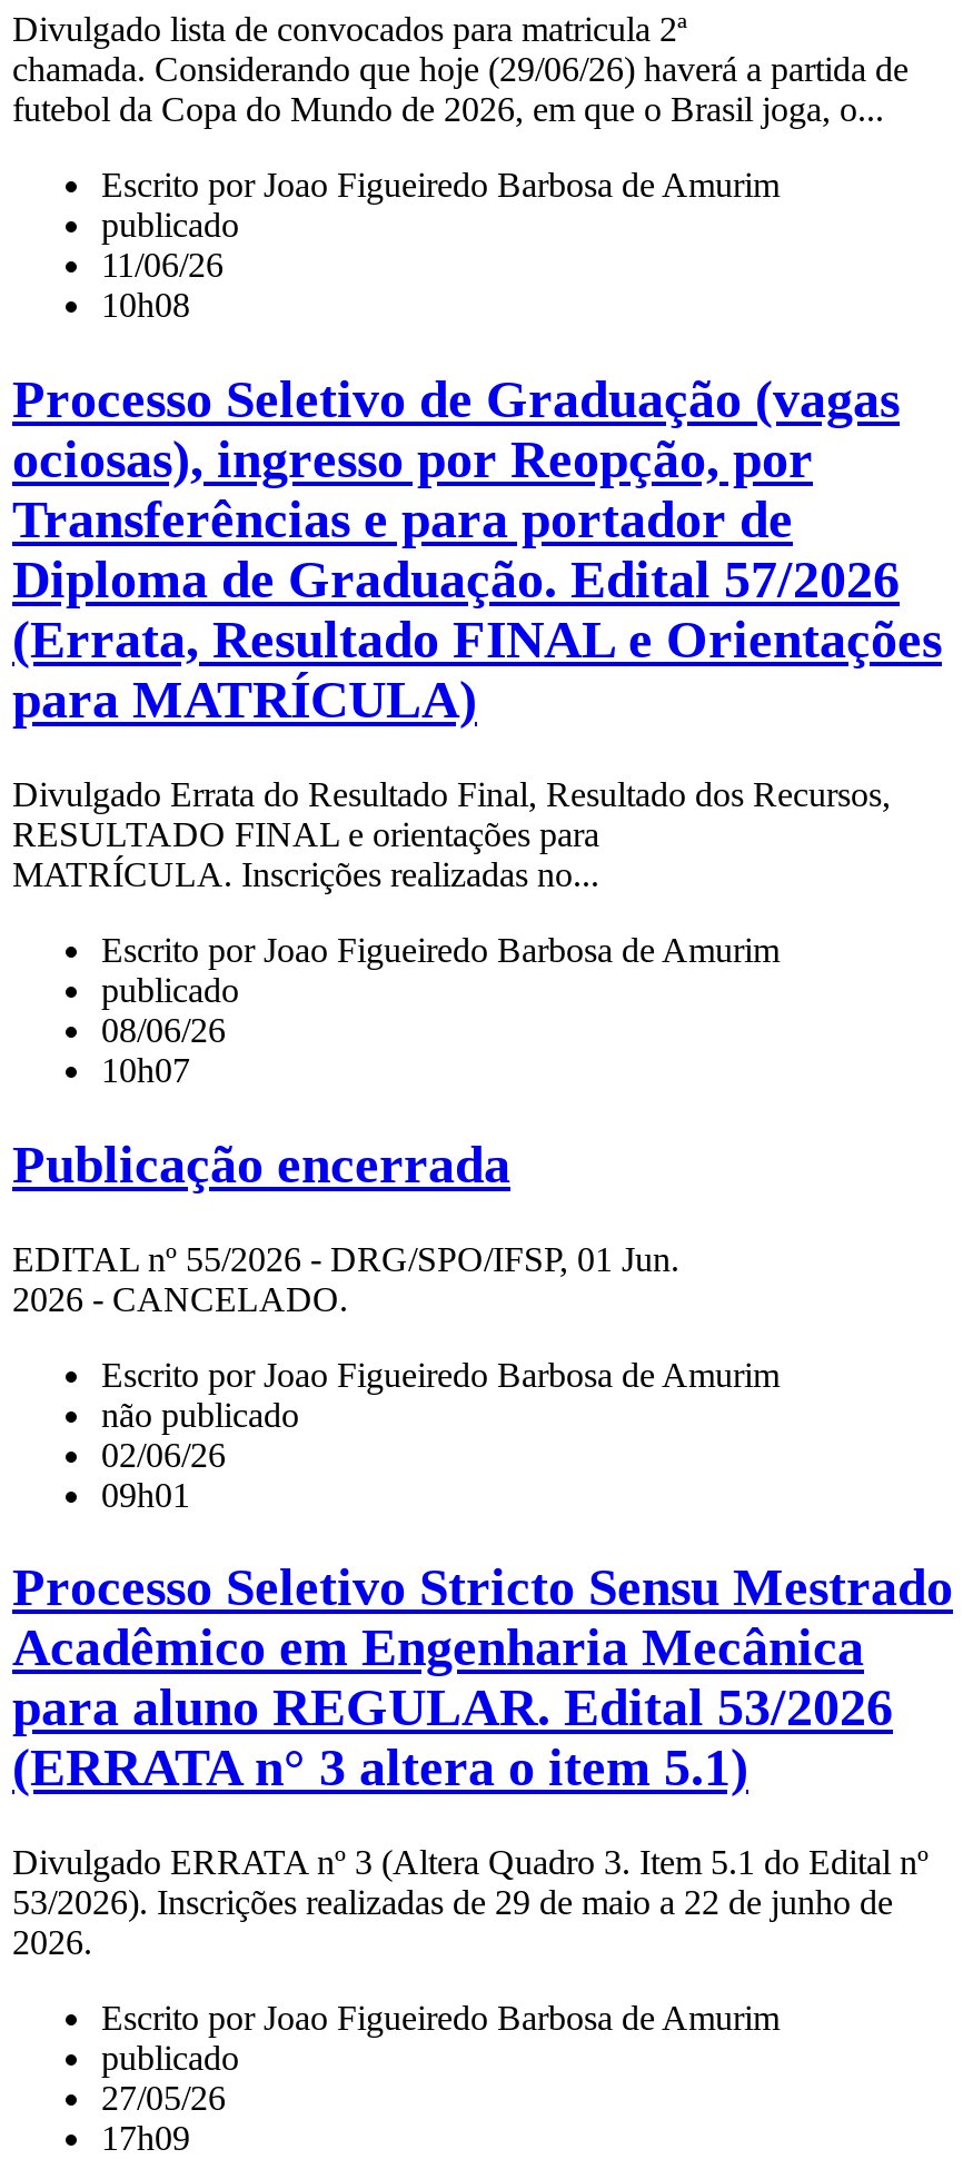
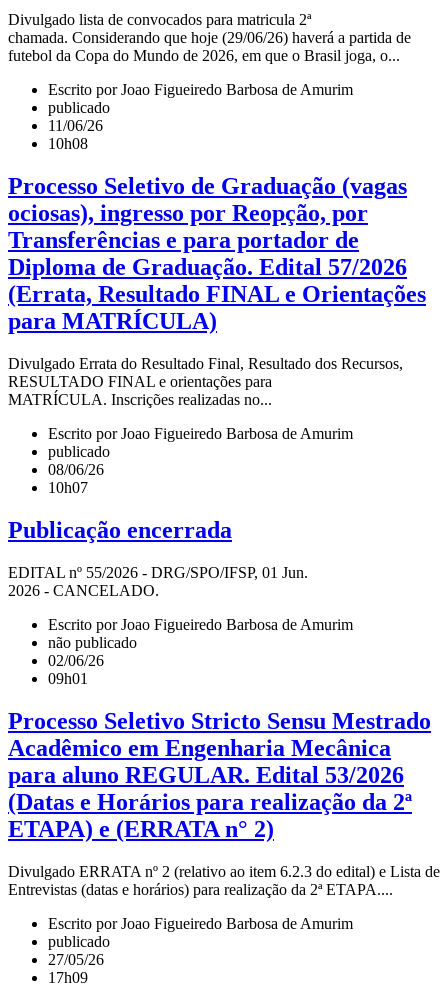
- (ERRATA n° 3 altera o item 5.1)
+ (Datas e Horários para realização da 2ª
+ ETAPA) e (ERRATA n° 2)

- Divulgado ERRATA nº 3 (Altera Quadro 3. Item 5.1 do Edital nº
- 53/2026). Inscrições realizadas de 29 de maio a 22 de junho de
- 2026.
+ Divulgado ERRATA nº 2 (relativo ao item 6.2.3 do edital) e Lista de
+ Entrevistas (datas e horários) para realização da 2ª ETAPA....
